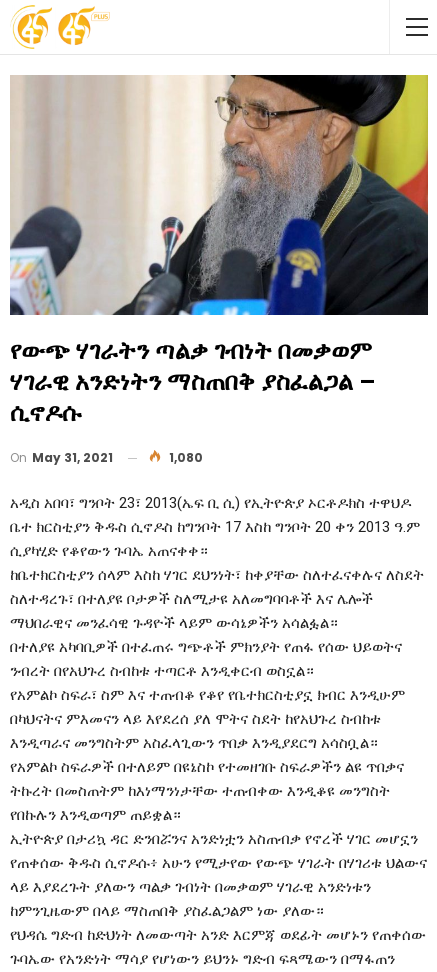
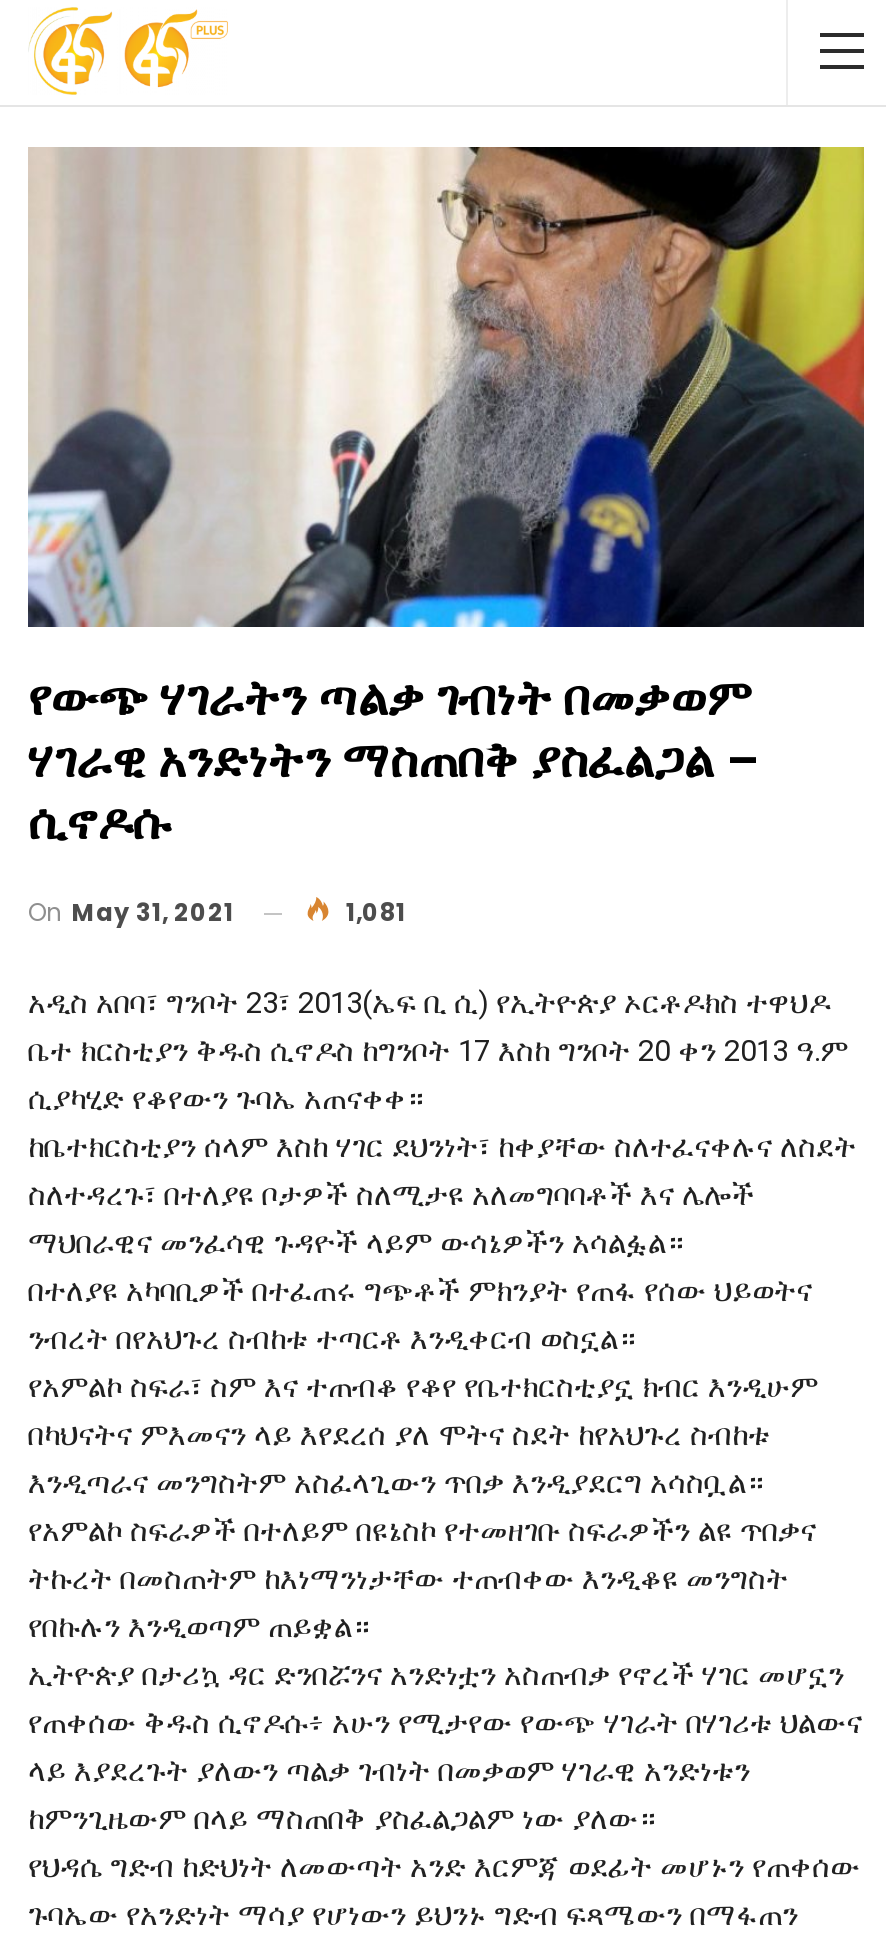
- 1,080
+ 1,081
